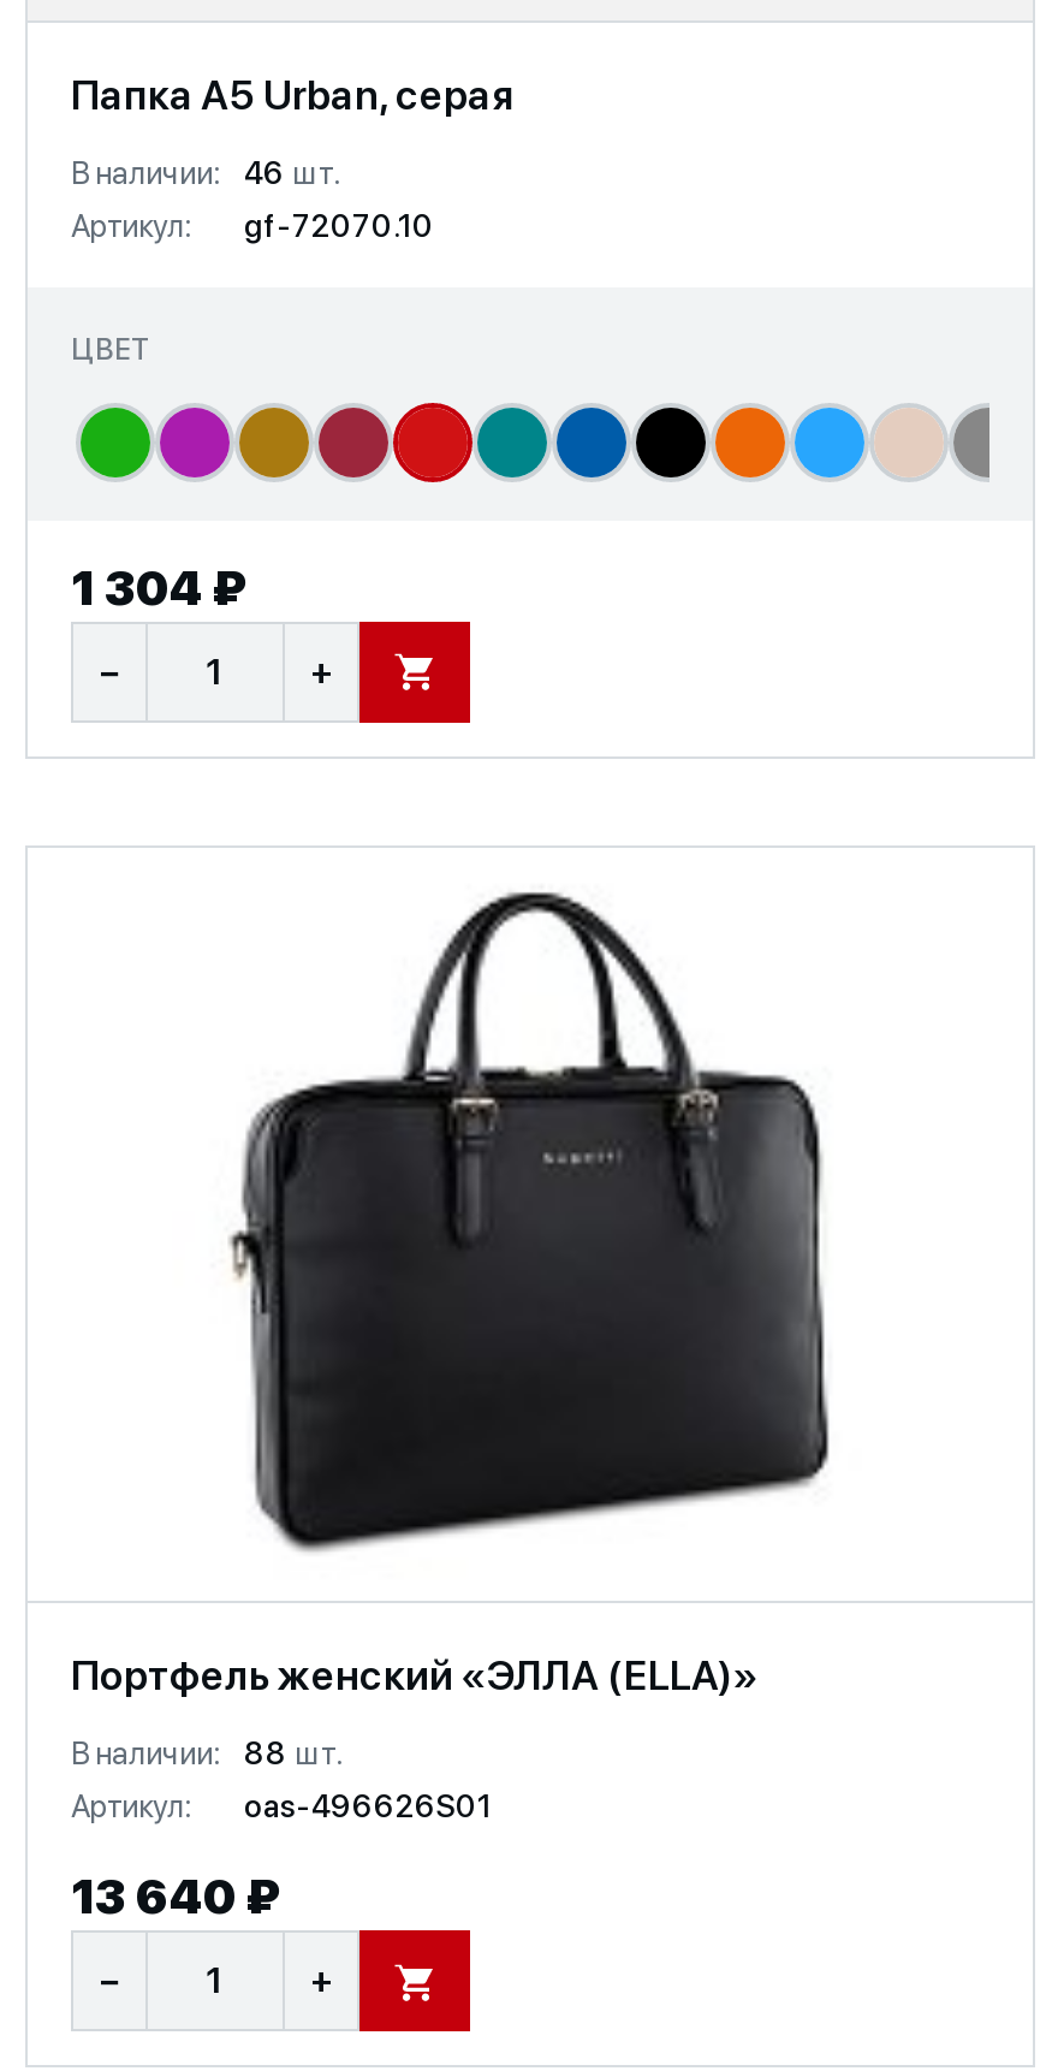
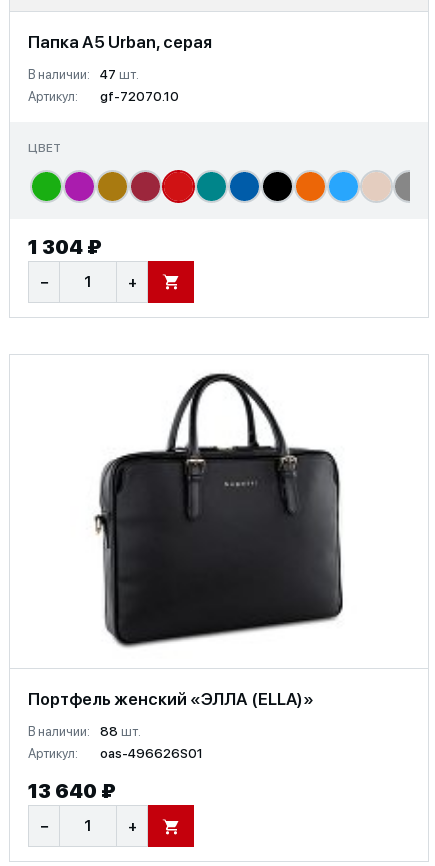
- В наличии: 46 шт.
+ В наличии: 47 шт.
